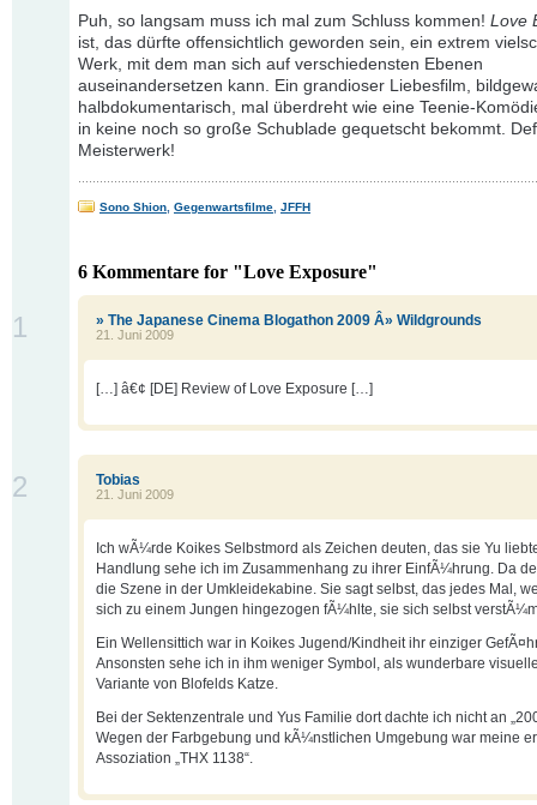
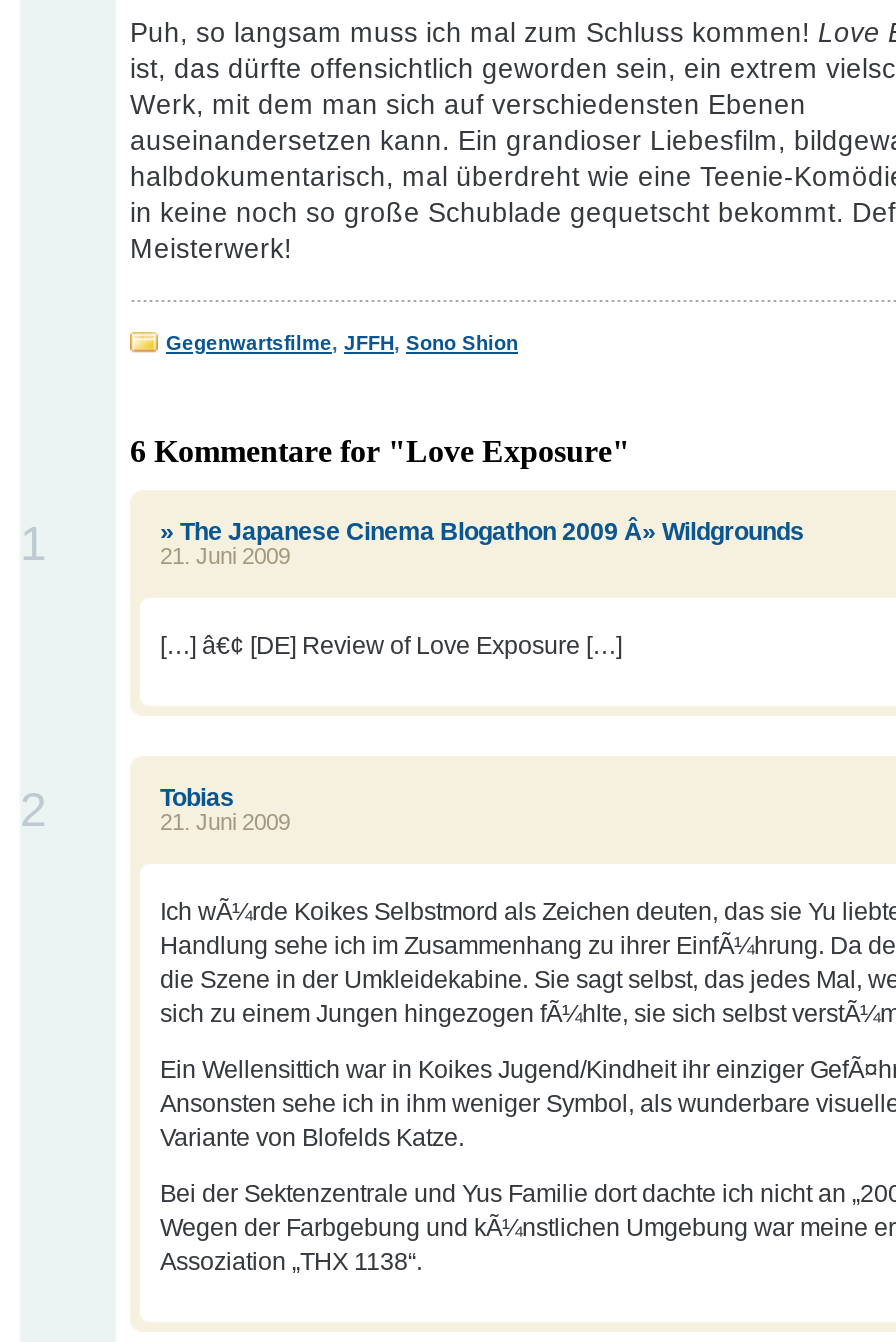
- Sono Shion, Gegenwartsfilme, JFFH
+ Gegenwartsfilme, JFFH, Sono Shion
